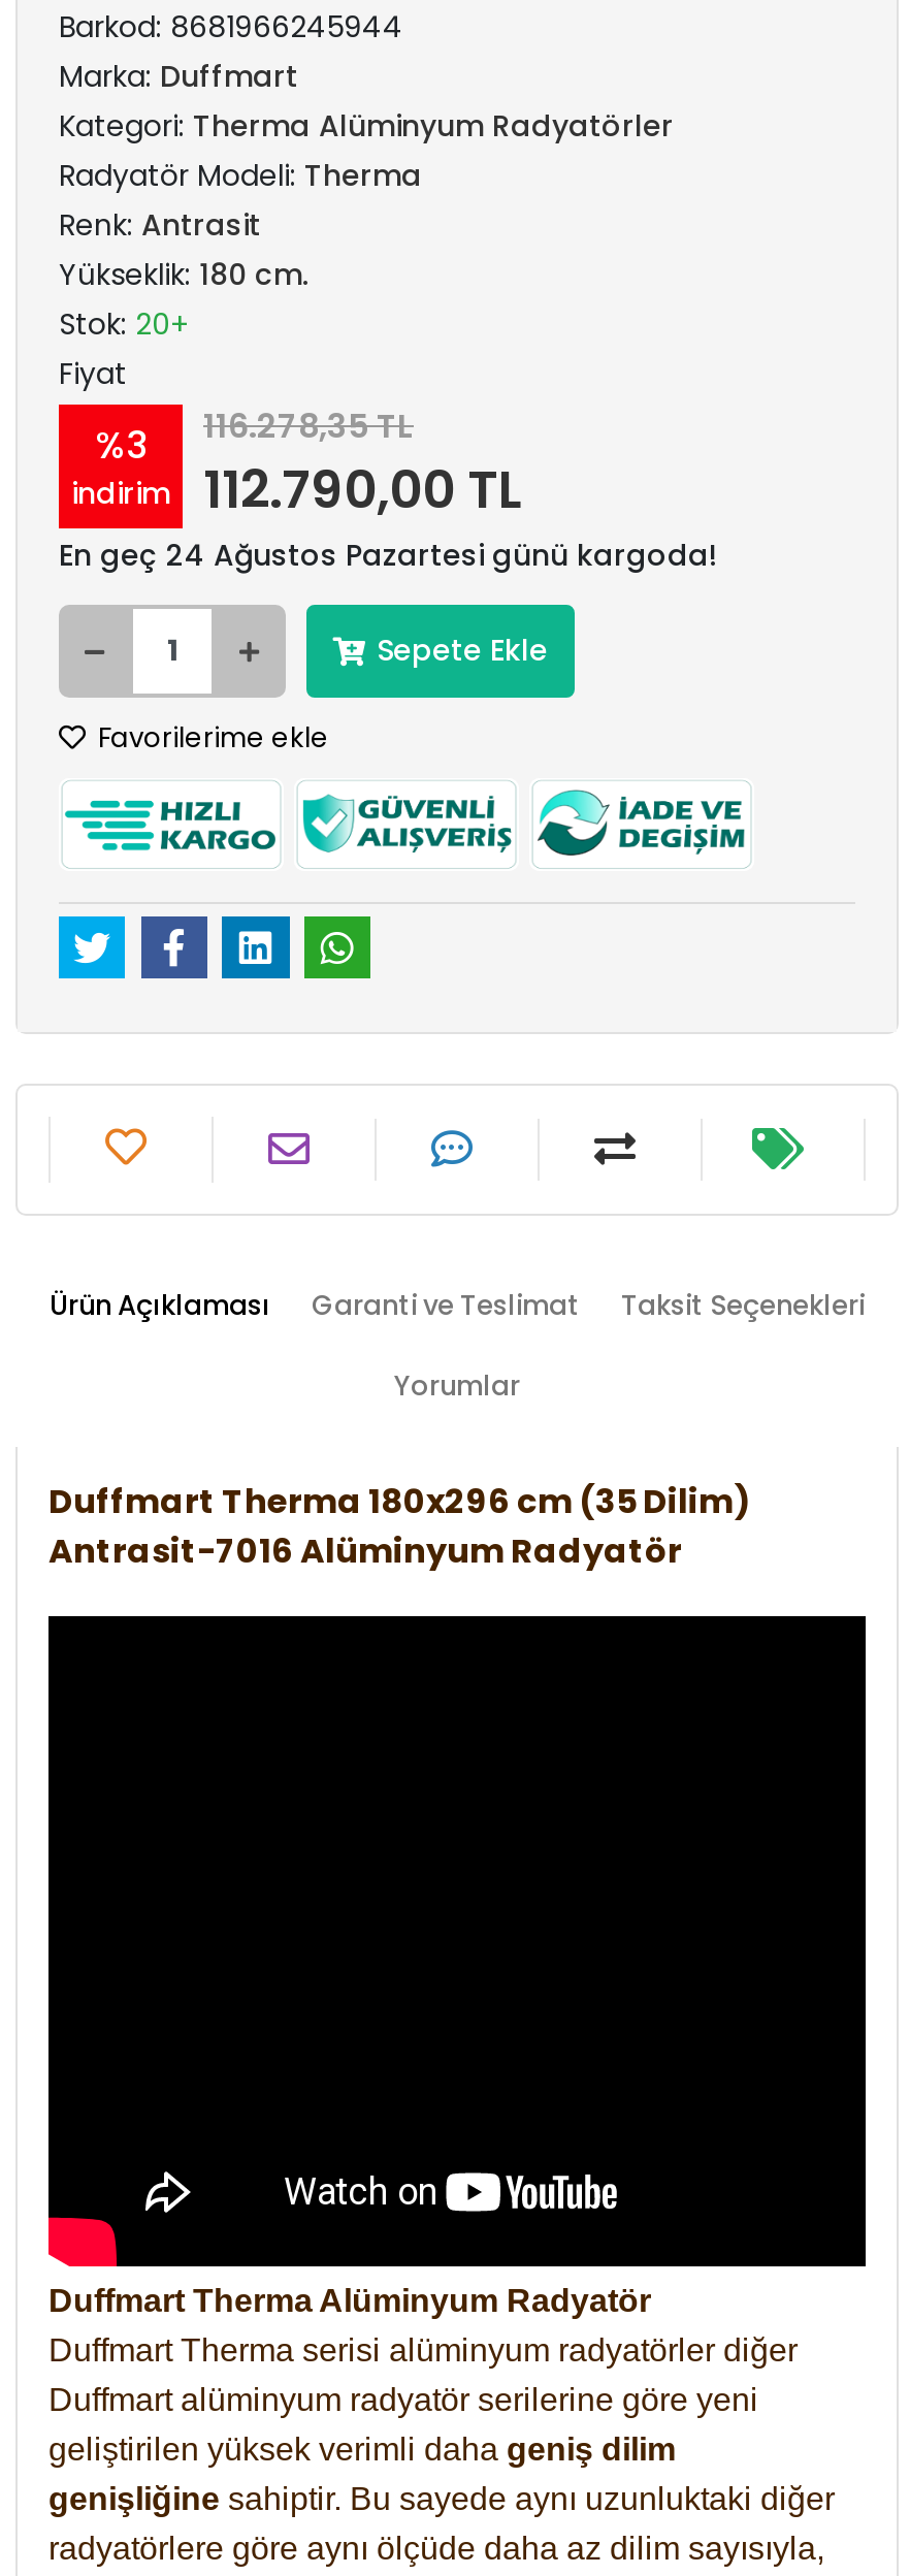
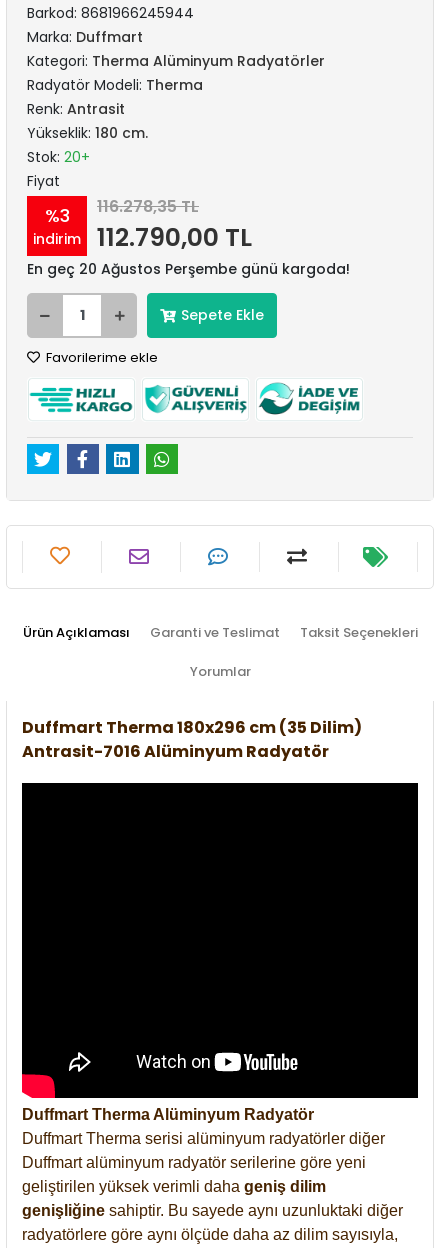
- En geç 24 Ağustos Pazartesi günü kargoda!
+ En geç 20 Ağustos Perşembe günü kargoda!
